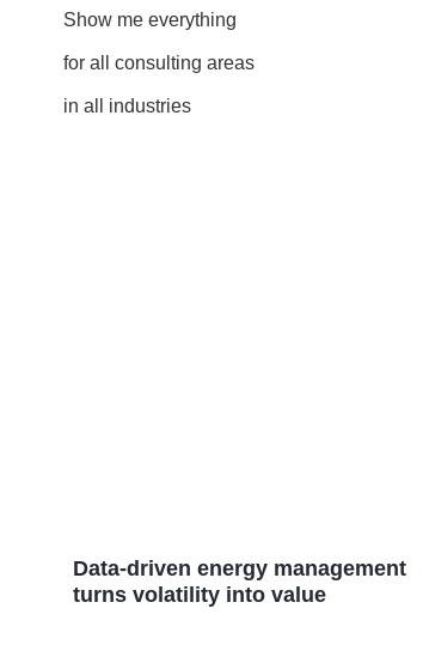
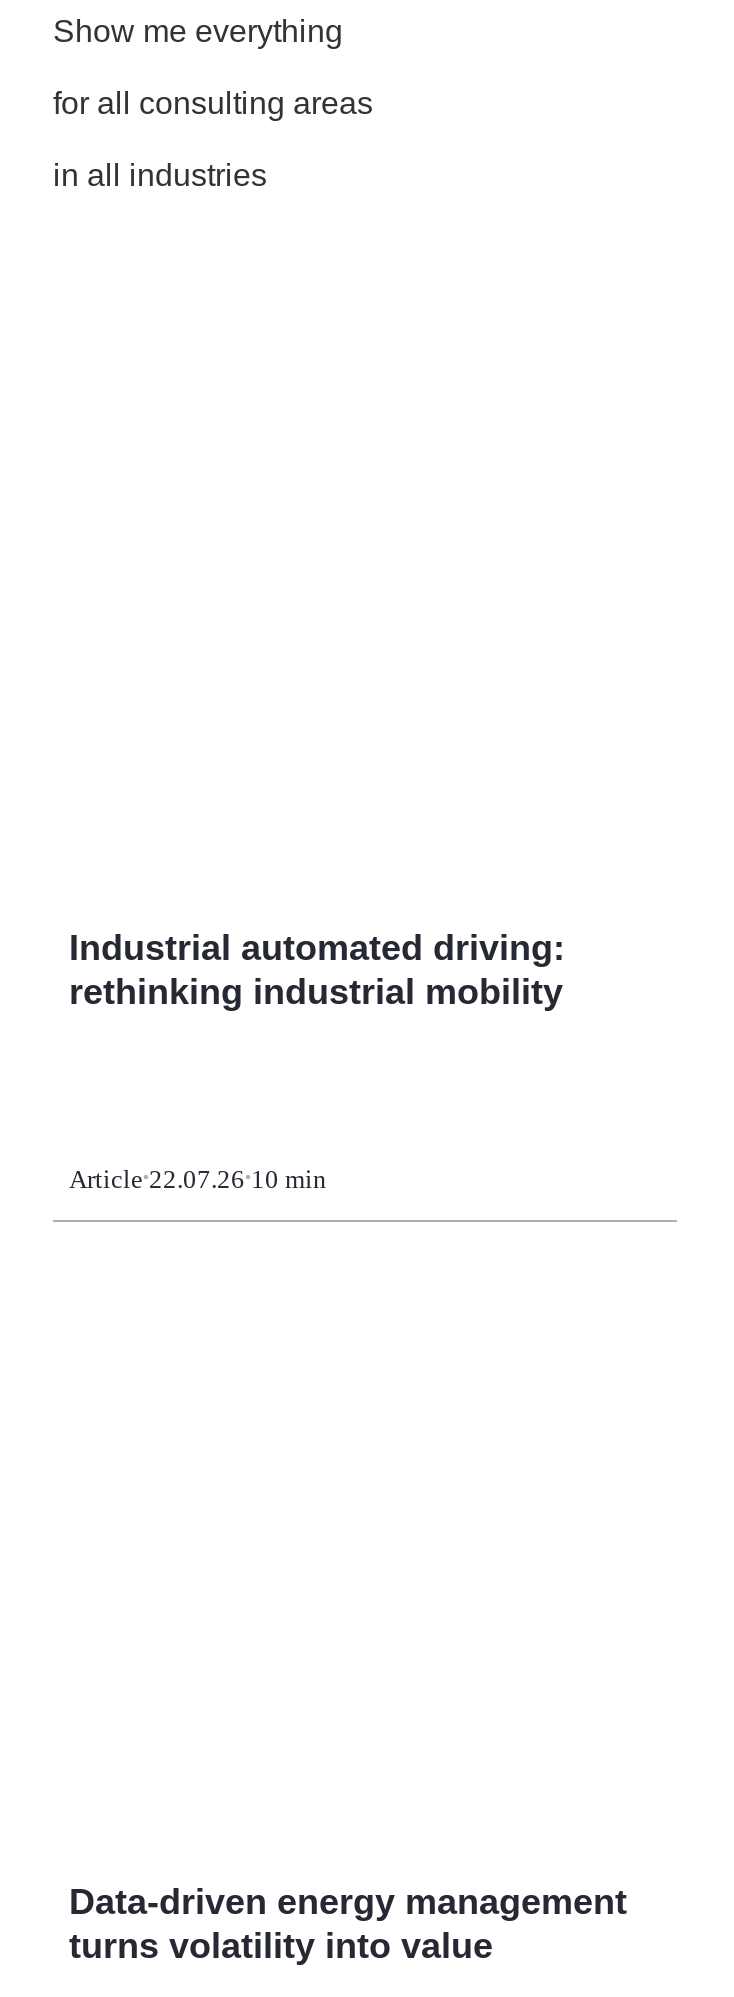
+ Industrial automated driving:
+ rethinking industrial mobility

+ Article 22.07.26 10 min
